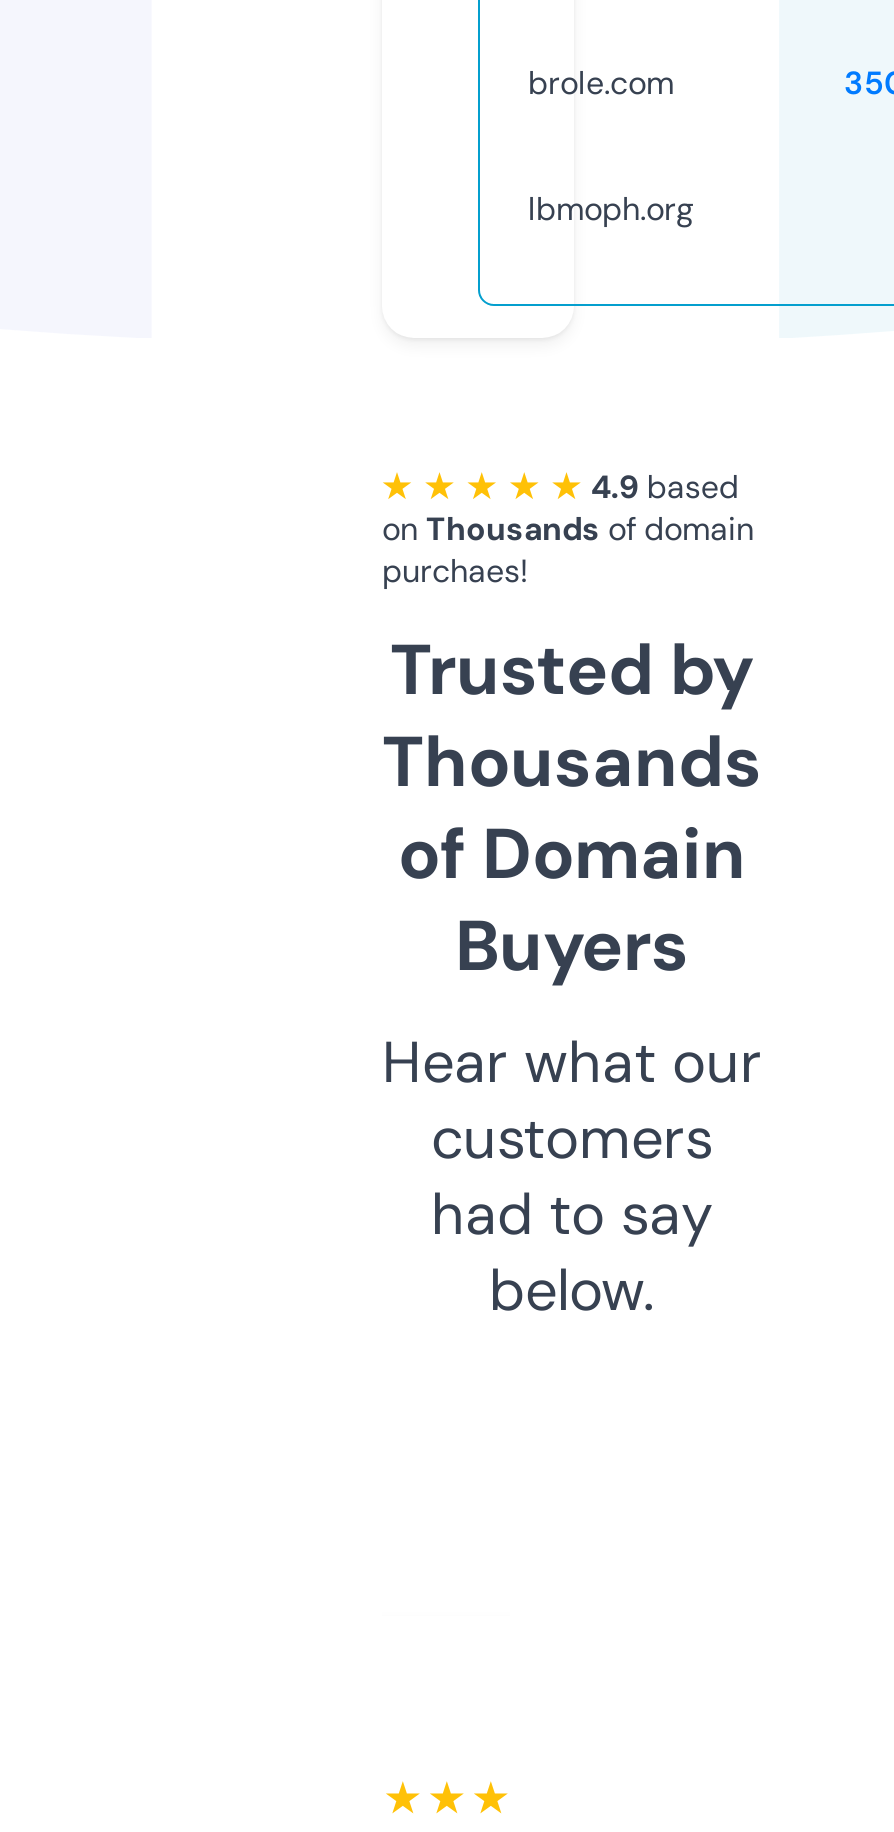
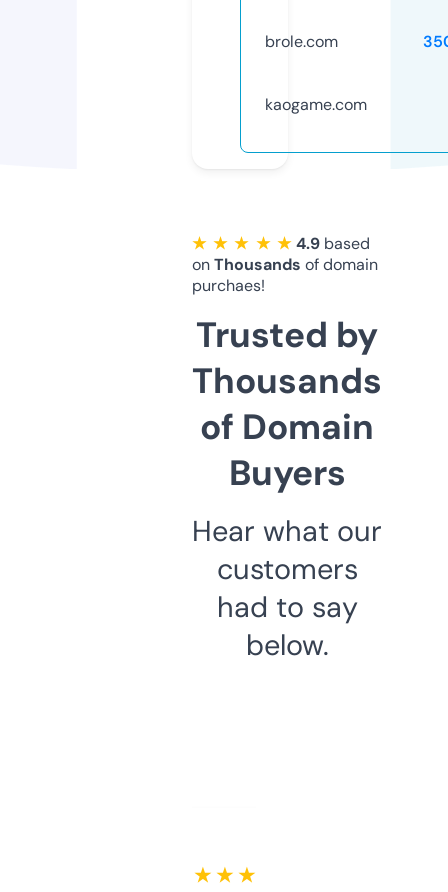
- lbmoph.org
+ kaogame.com
